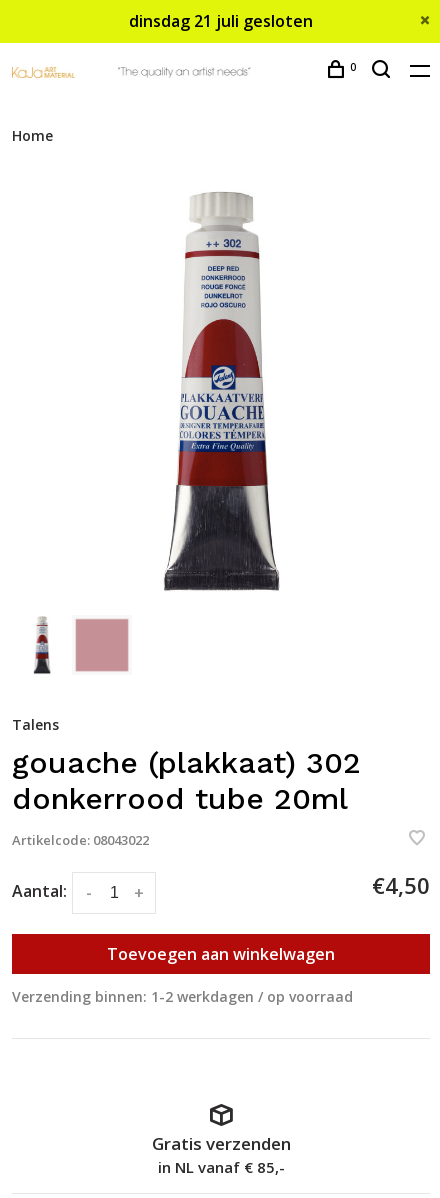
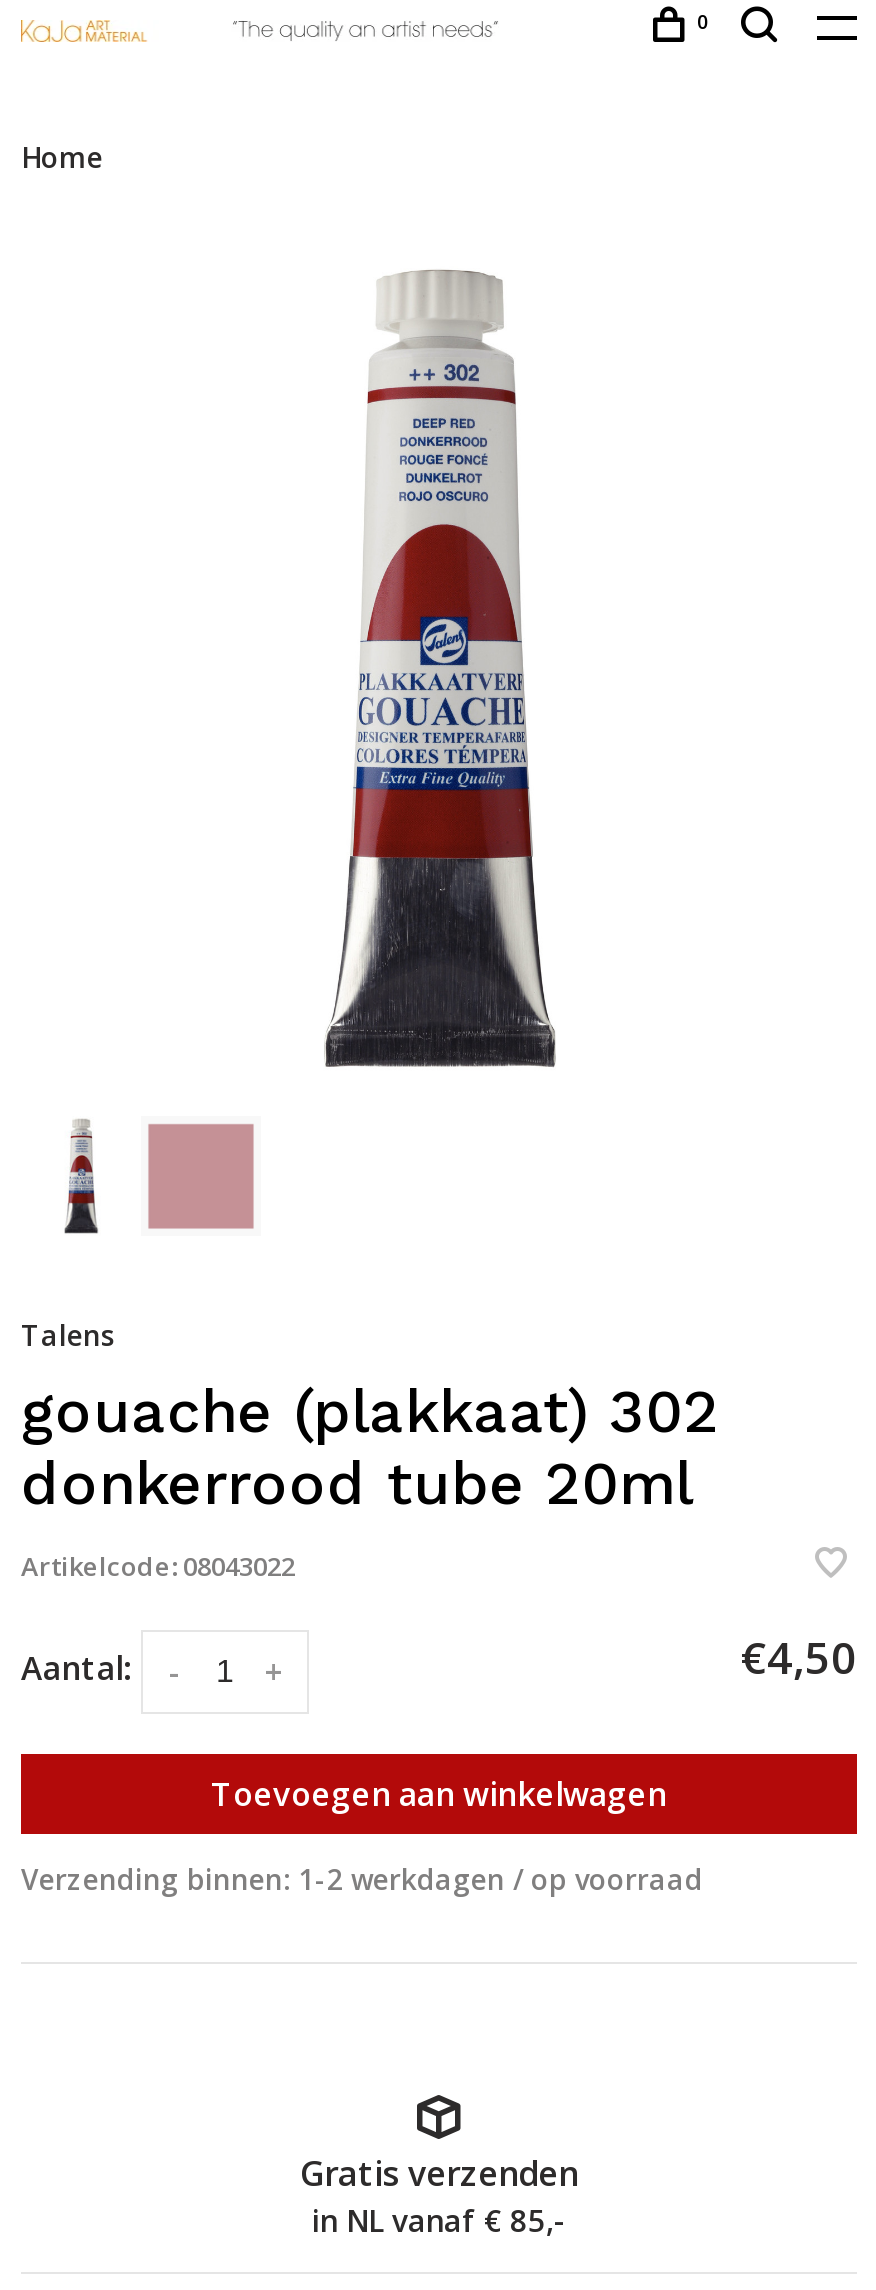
- dinsdag 21 juli gesloten
